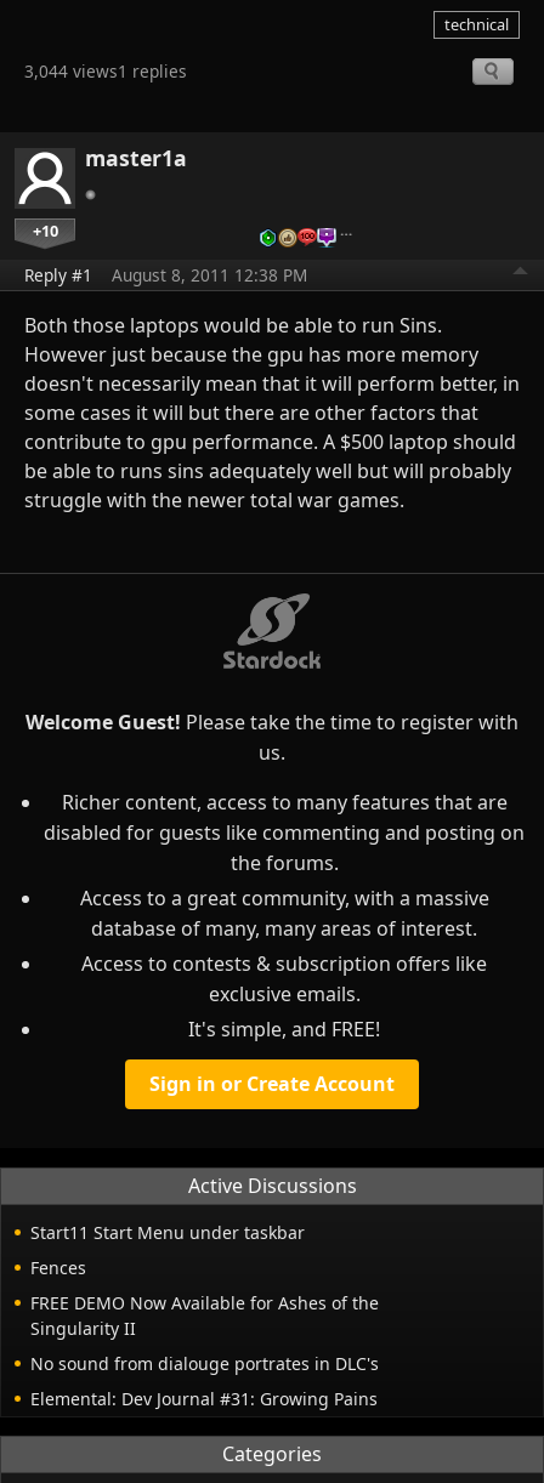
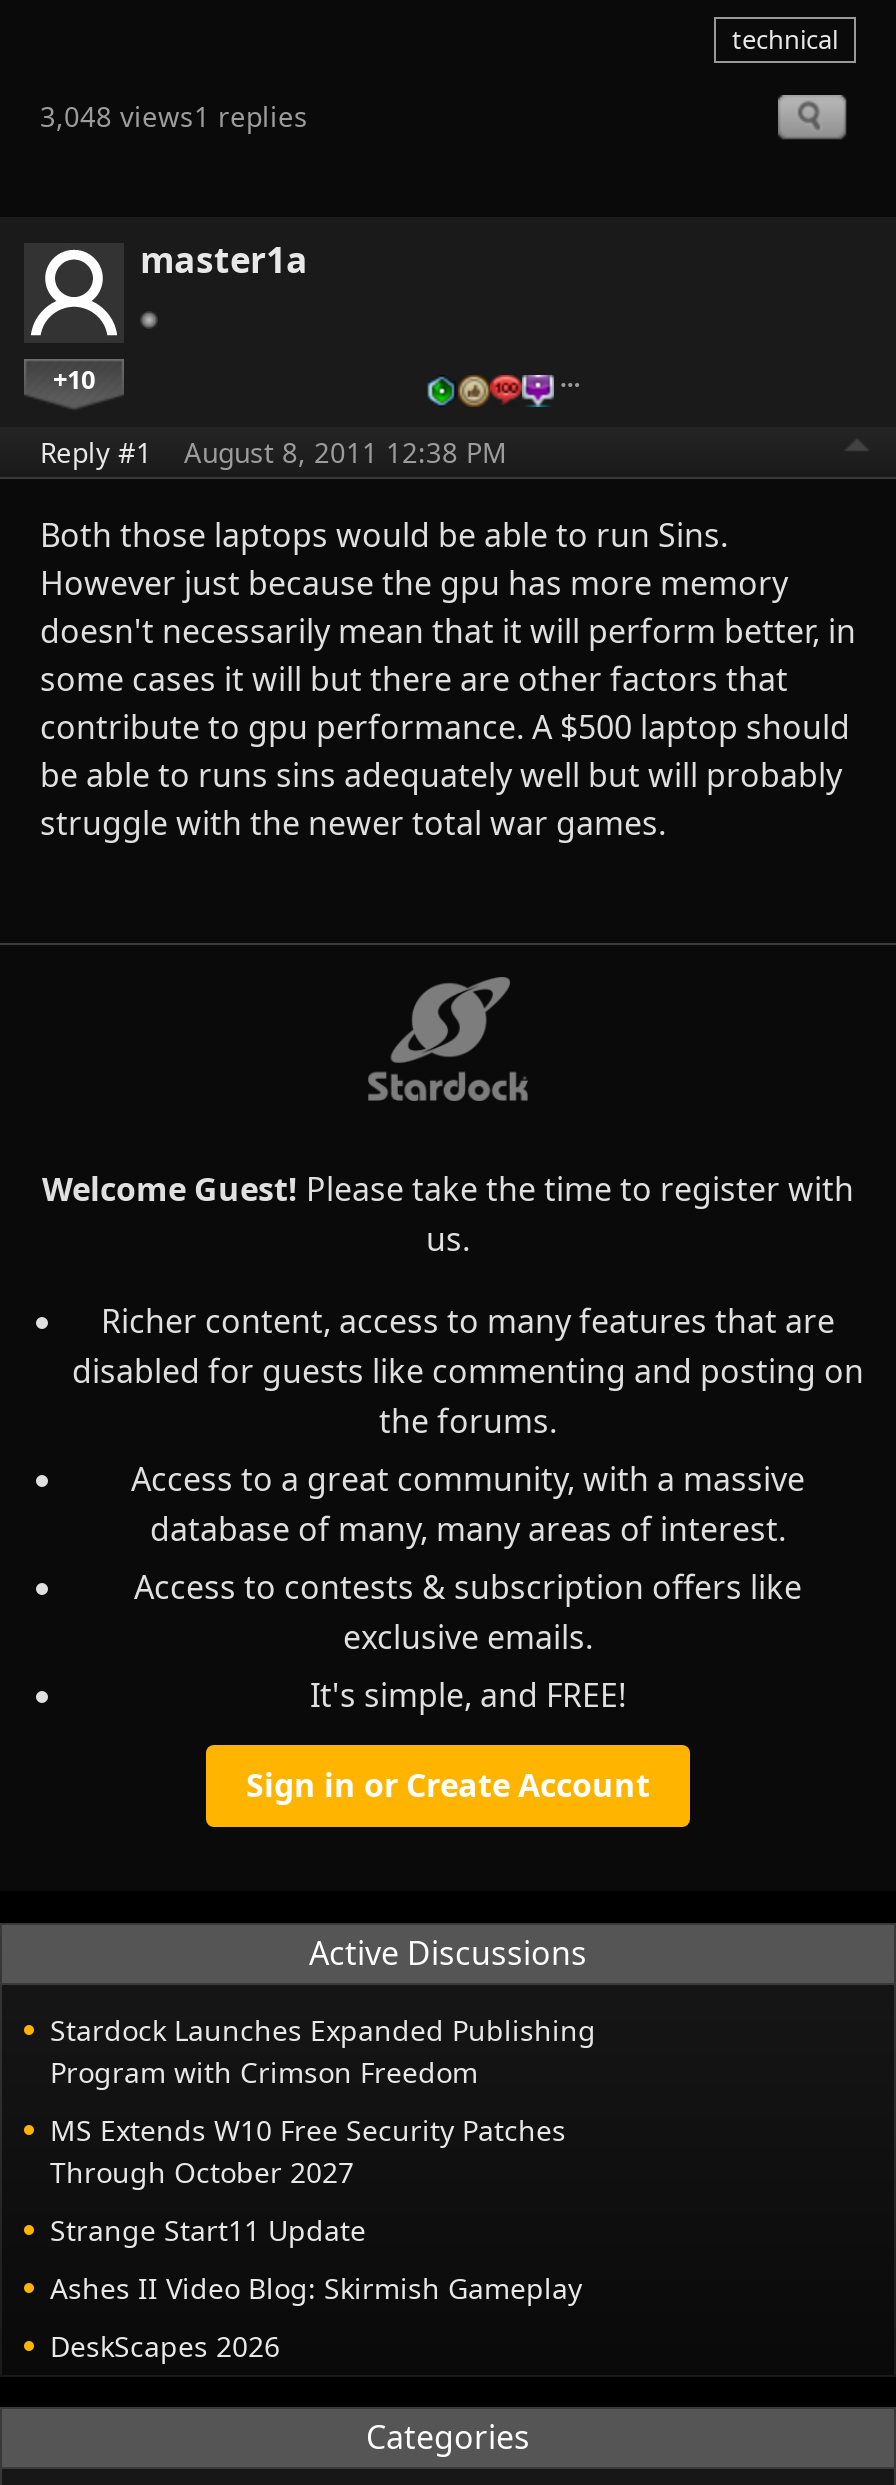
- 3,044 views1 replies
+ 3,048 views1 replies

- Start11 Start Menu under taskbar
+ Stardock Launches Expanded Publishing
+ Program with Crimson Freedom

- Fences
+ MS Extends W10 Free Security Patches
+ Through October 2027

- FREE DEMO Now Available for Ashes of the
- Singularity II
+ Strange Start11 Update

- No sound from dialouge portrates in DLC's
+ Ashes II Video Blog: Skirmish Gameplay

- Elemental: Dev Journal #31: Growing Pains
+ DeskScapes 2026
